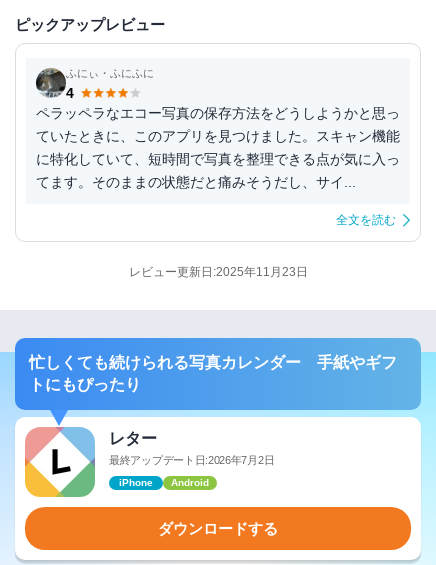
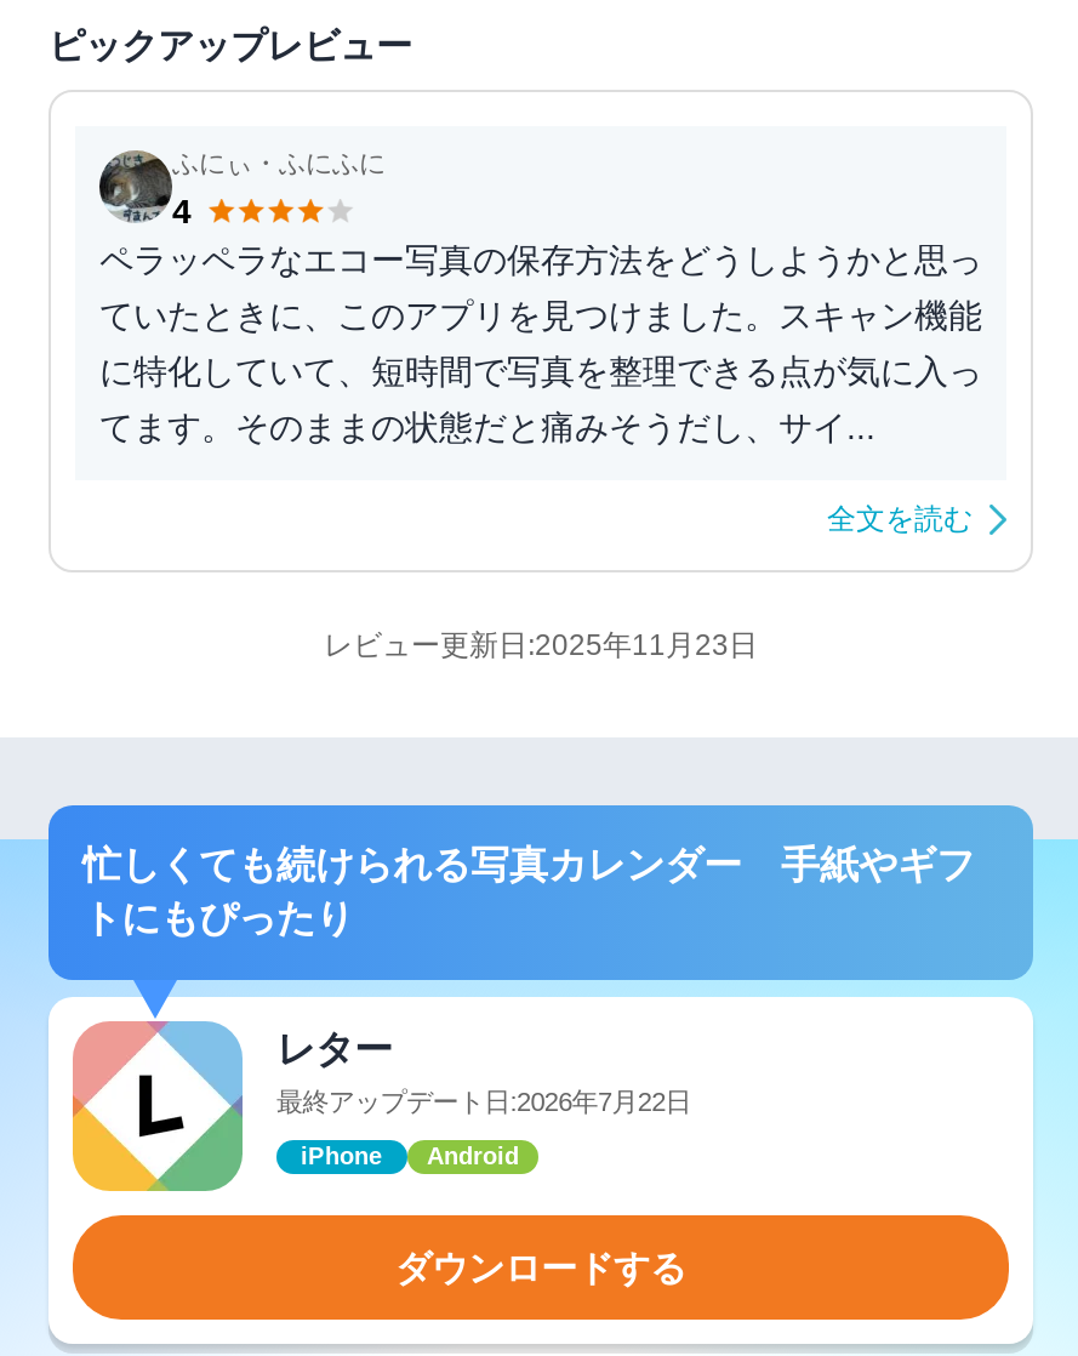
- 最終アップデート日:2026年7月2日
+ 最終アップデート日:2026年7月22日
